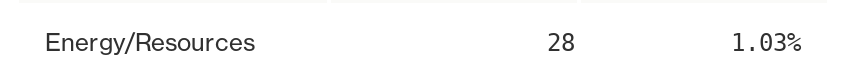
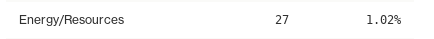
- 28
+ 27

- 1.03%
+ 1.02%
